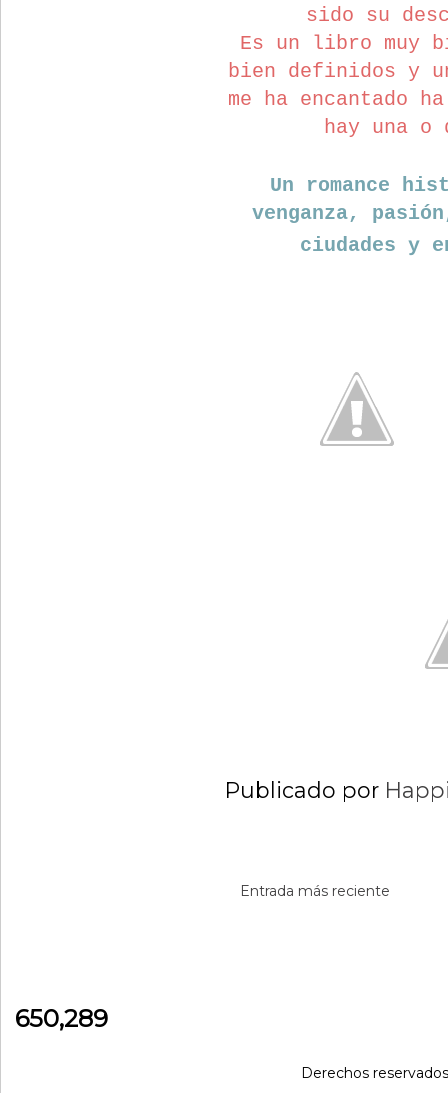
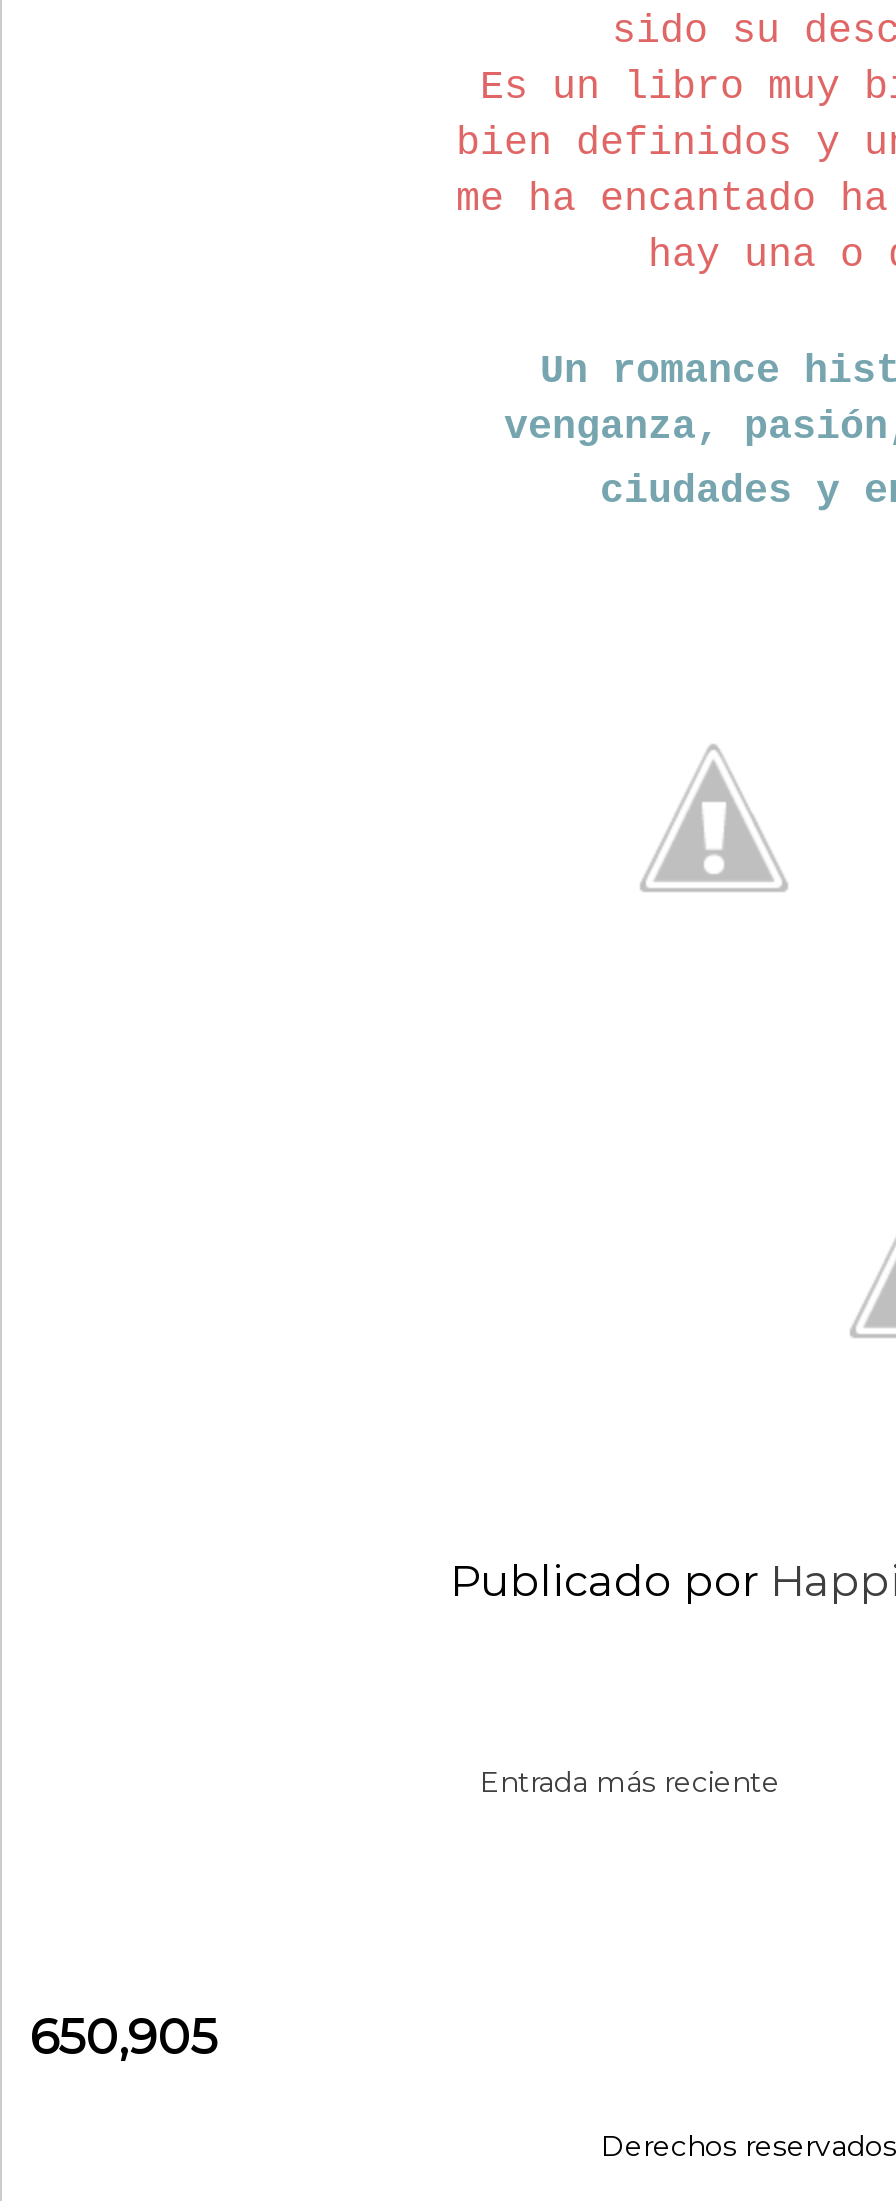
- 650,289
+ 650,905
